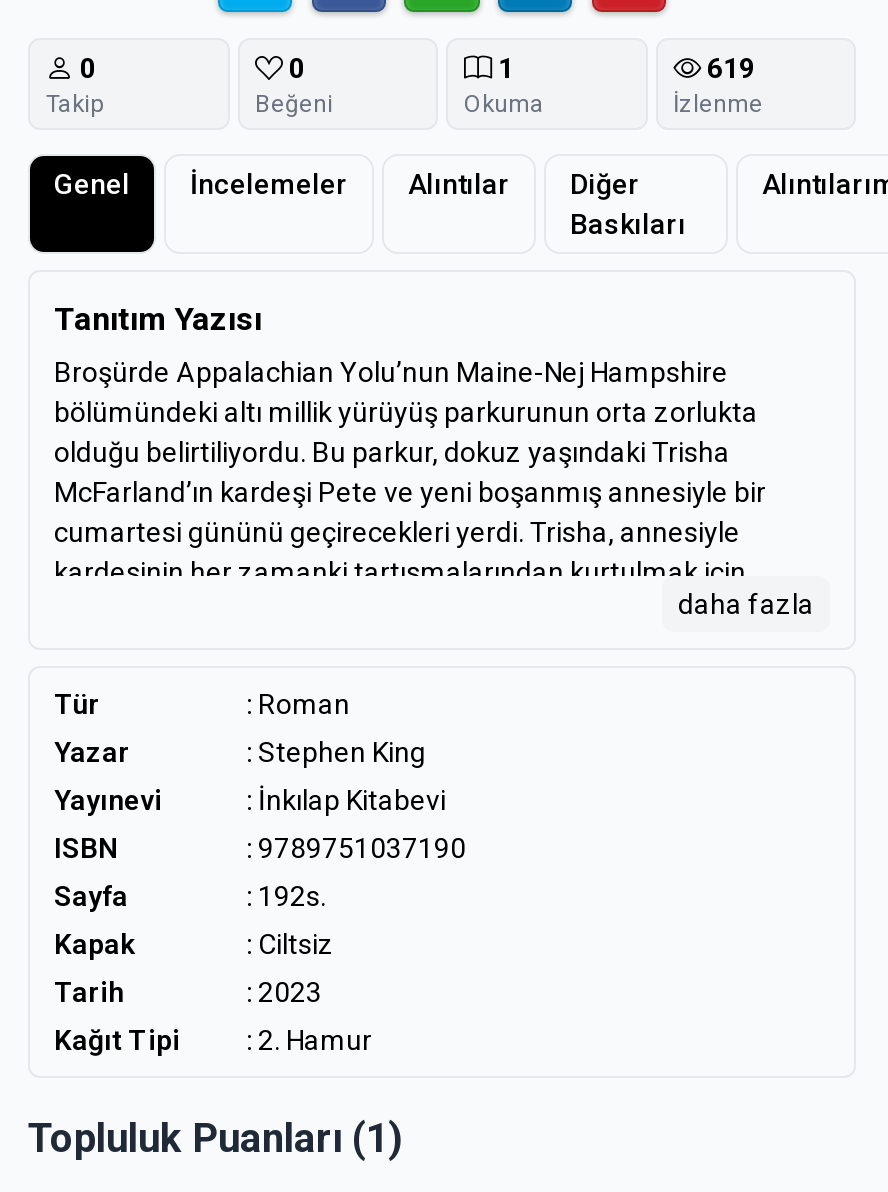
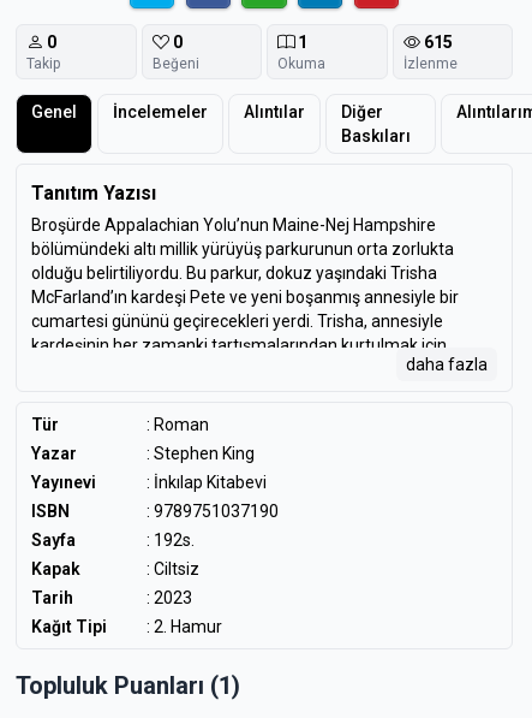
- 619
+ 615
